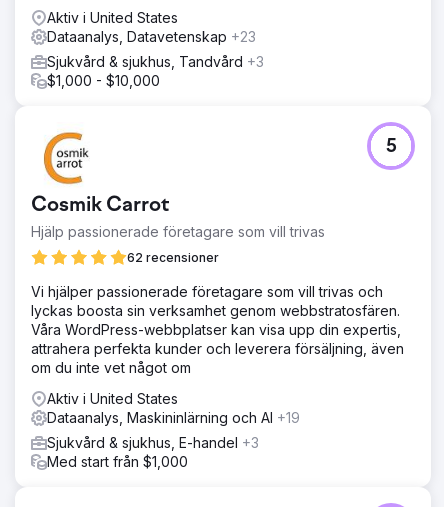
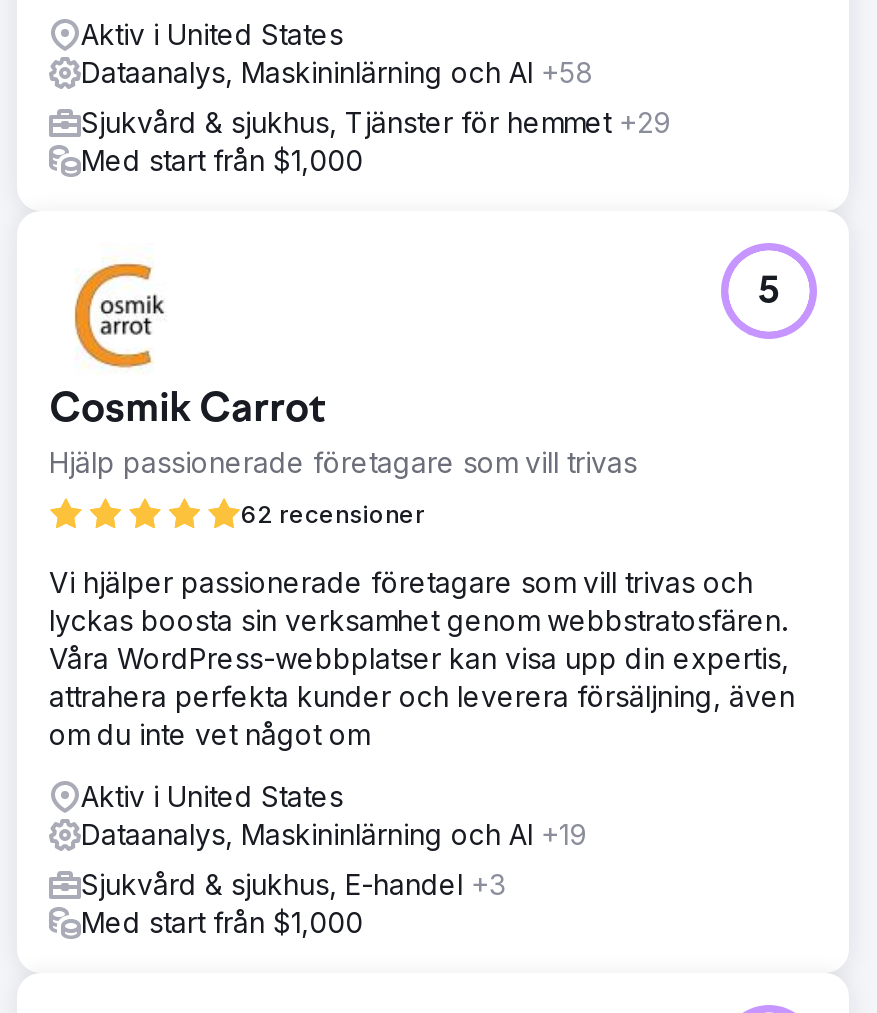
- Dataanalys, Datavetenskap +23
+ Dataanalys, Maskininlärning och AI +58

- Sjukvård & sjukhus, Tandvård +3
- $1,000 - $10,000
+ Sjukvård & sjukhus, Tjänster för hemmet +29
+ Med start från $1,000
